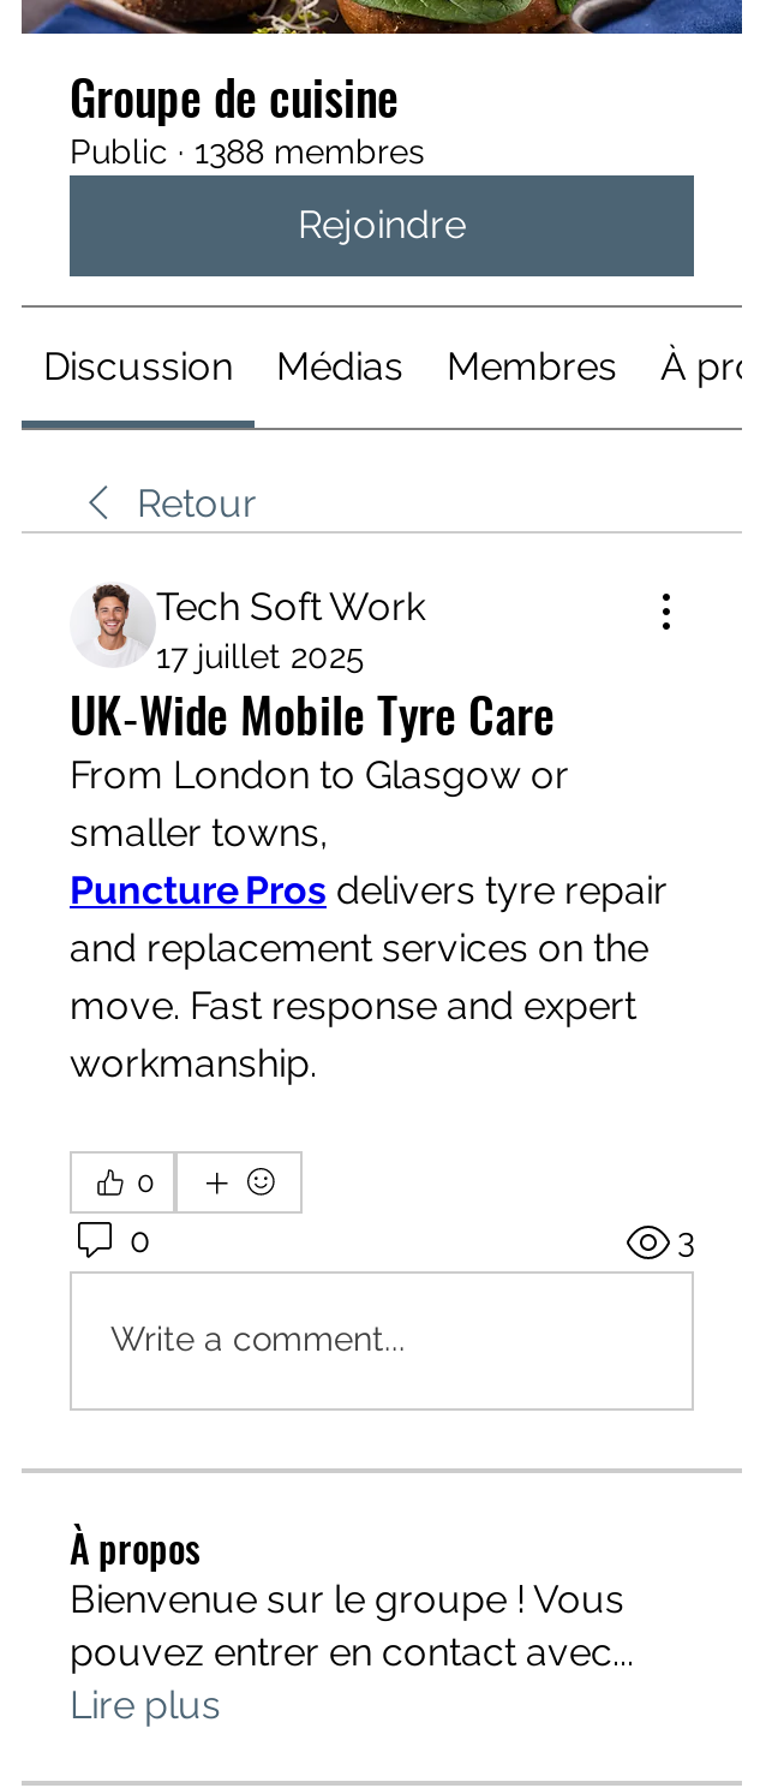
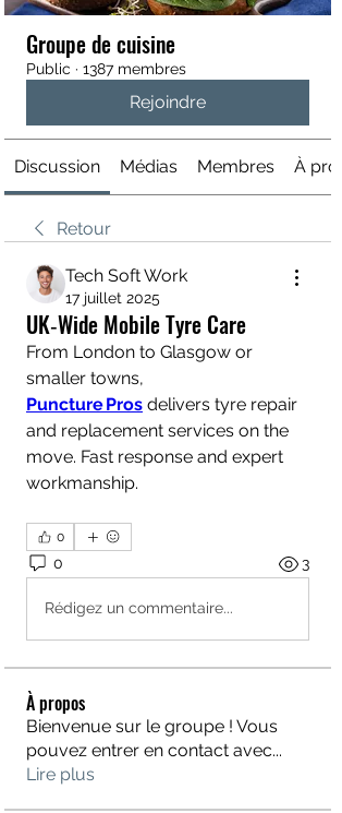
- Public · 1388 membres
+ Public · 1387 membres

- Write a comment...
+ Rédigez un commentaire...
